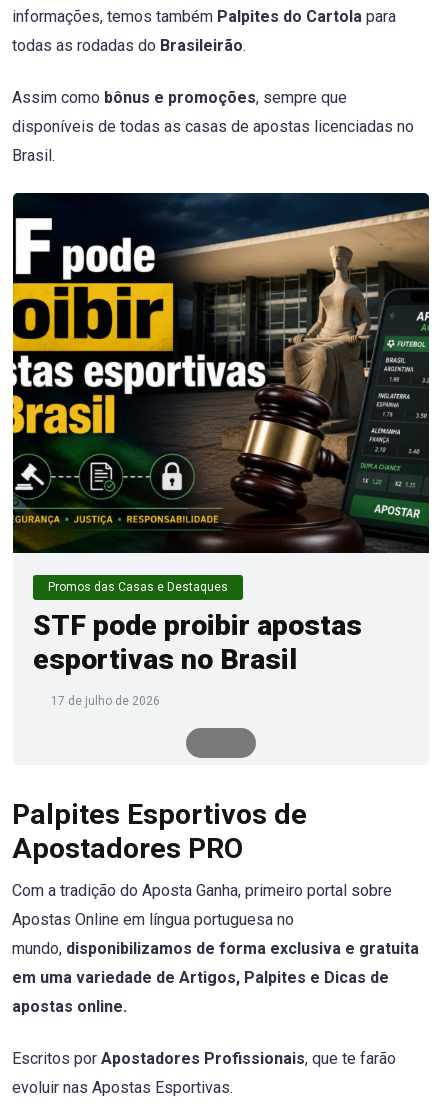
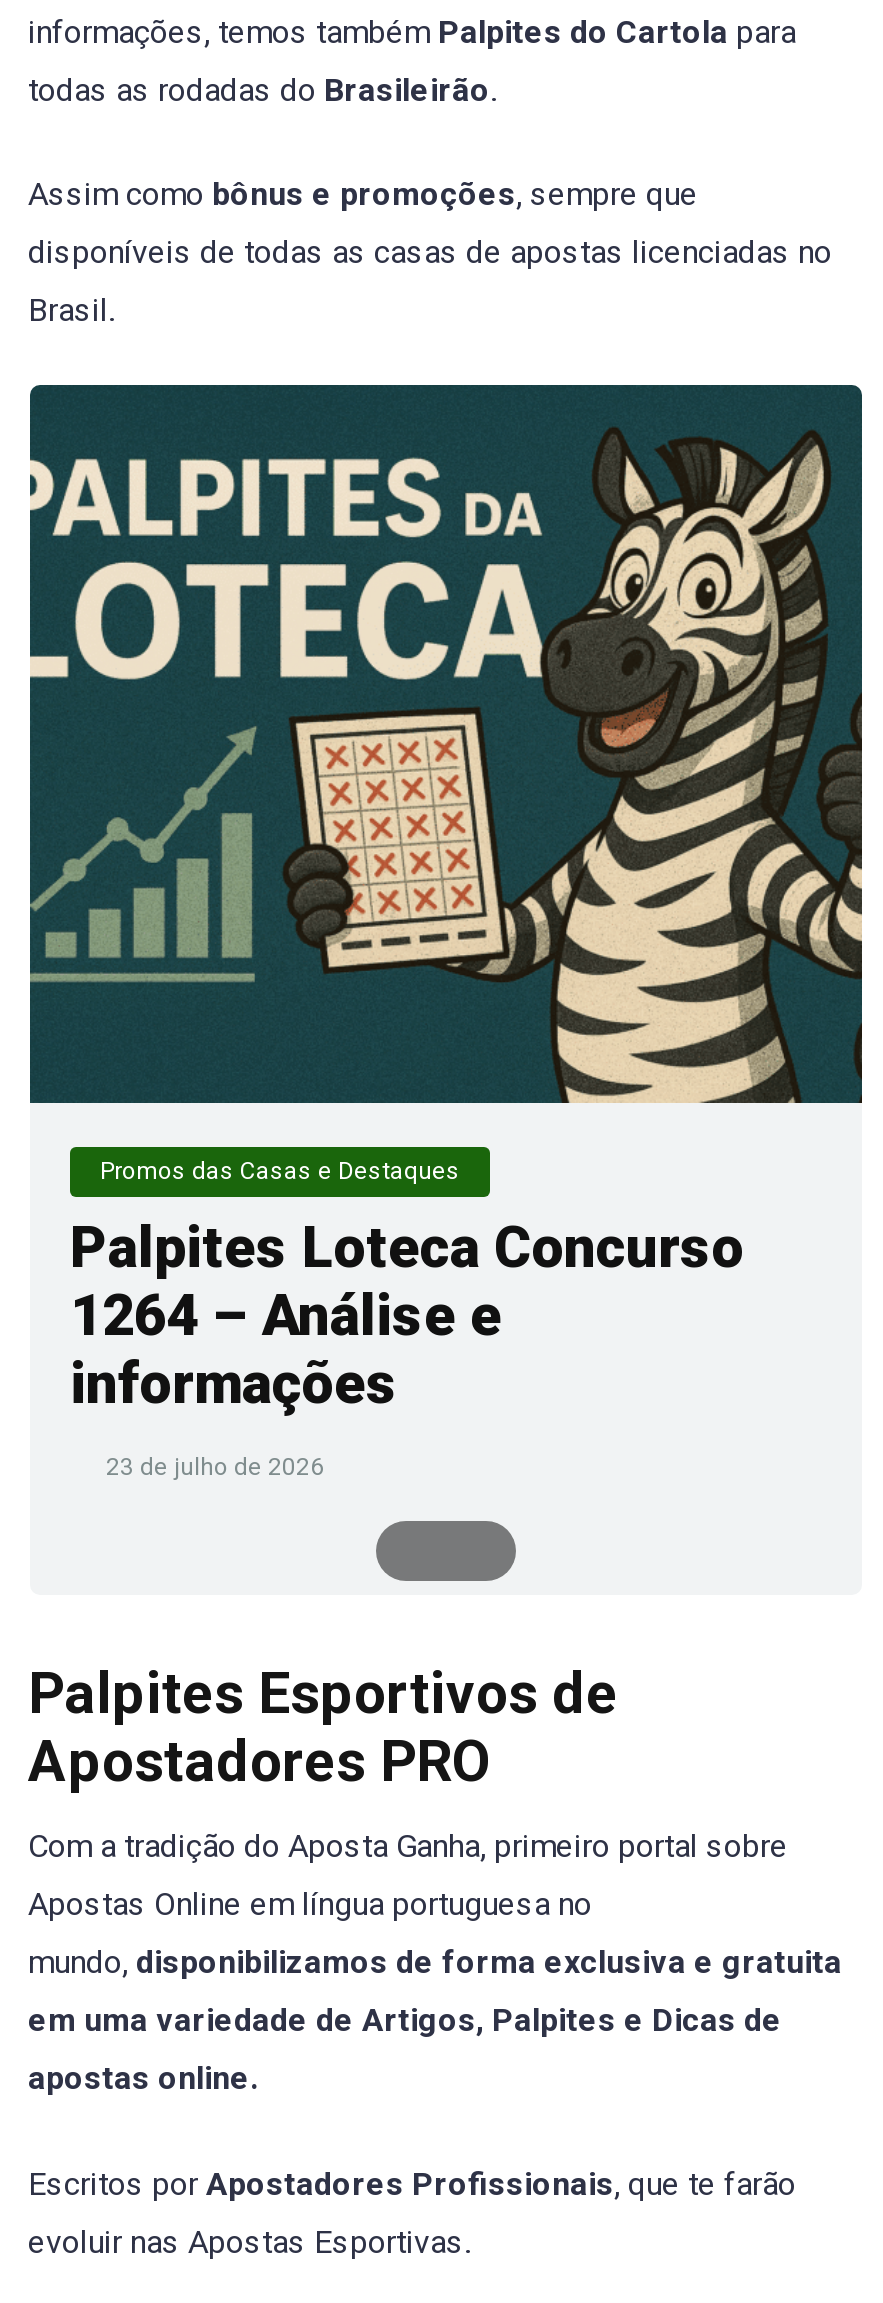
- [image]
+ [image]

- STF pode proibir apostas
- esportivas no Brasil
+ Palpites Loteca Concurso
+ 1264 – Análise e
+ informações

- 17 de julho de 2026
+ 23 de julho de 2026
